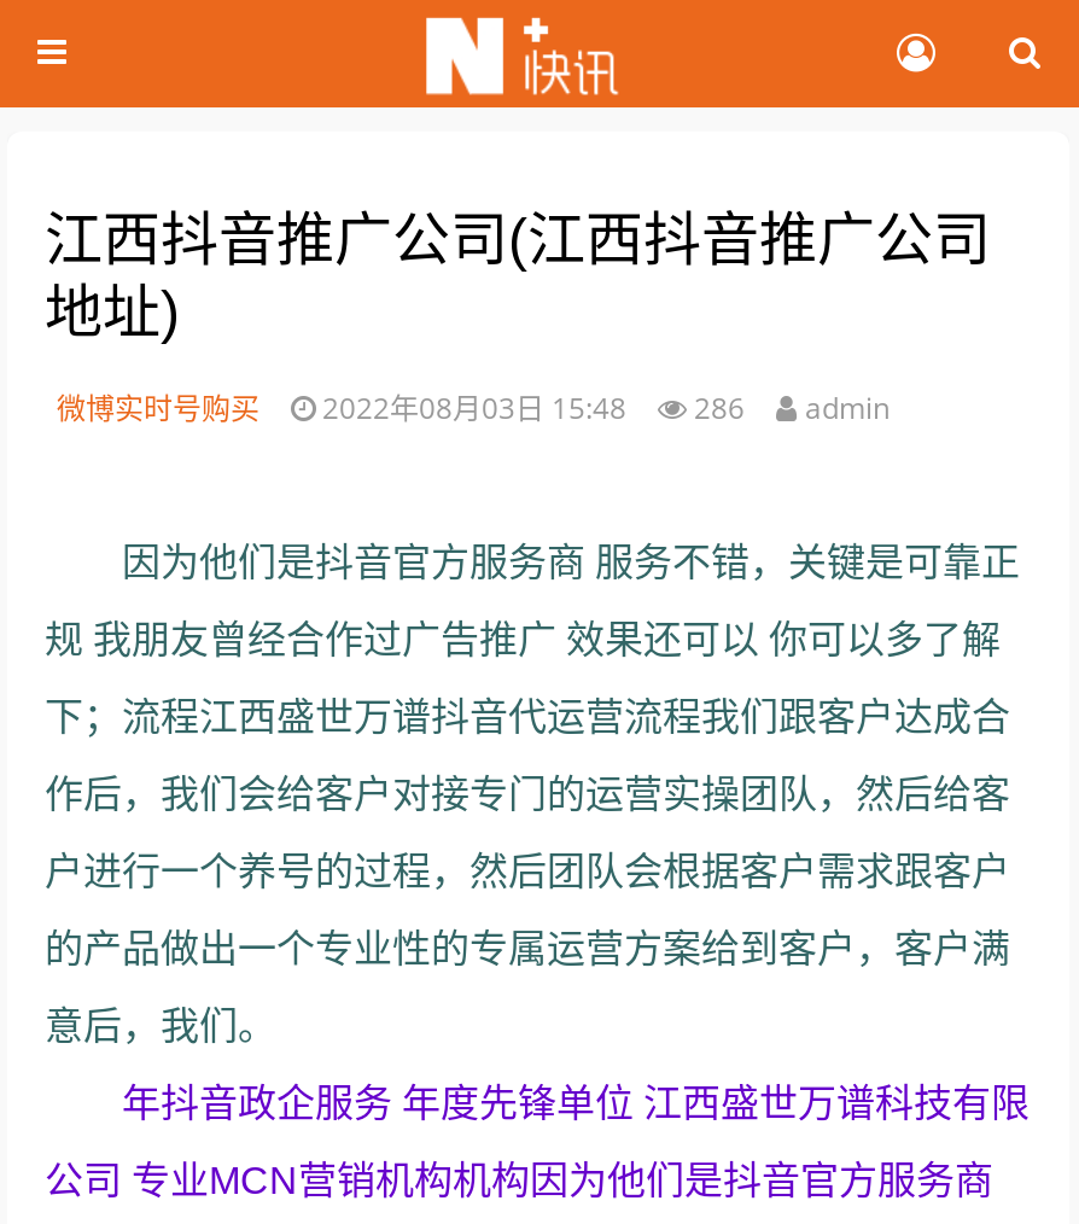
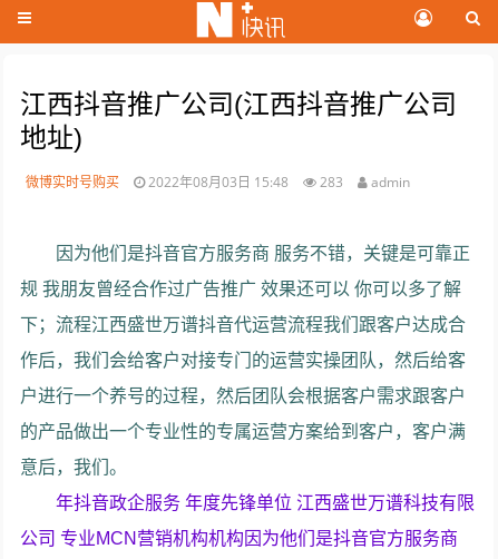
- 微博实时号购买 2022年08月03日 15:48 286 admin
+ 微博实时号购买 2022年08月03日 15:48 283 admin
